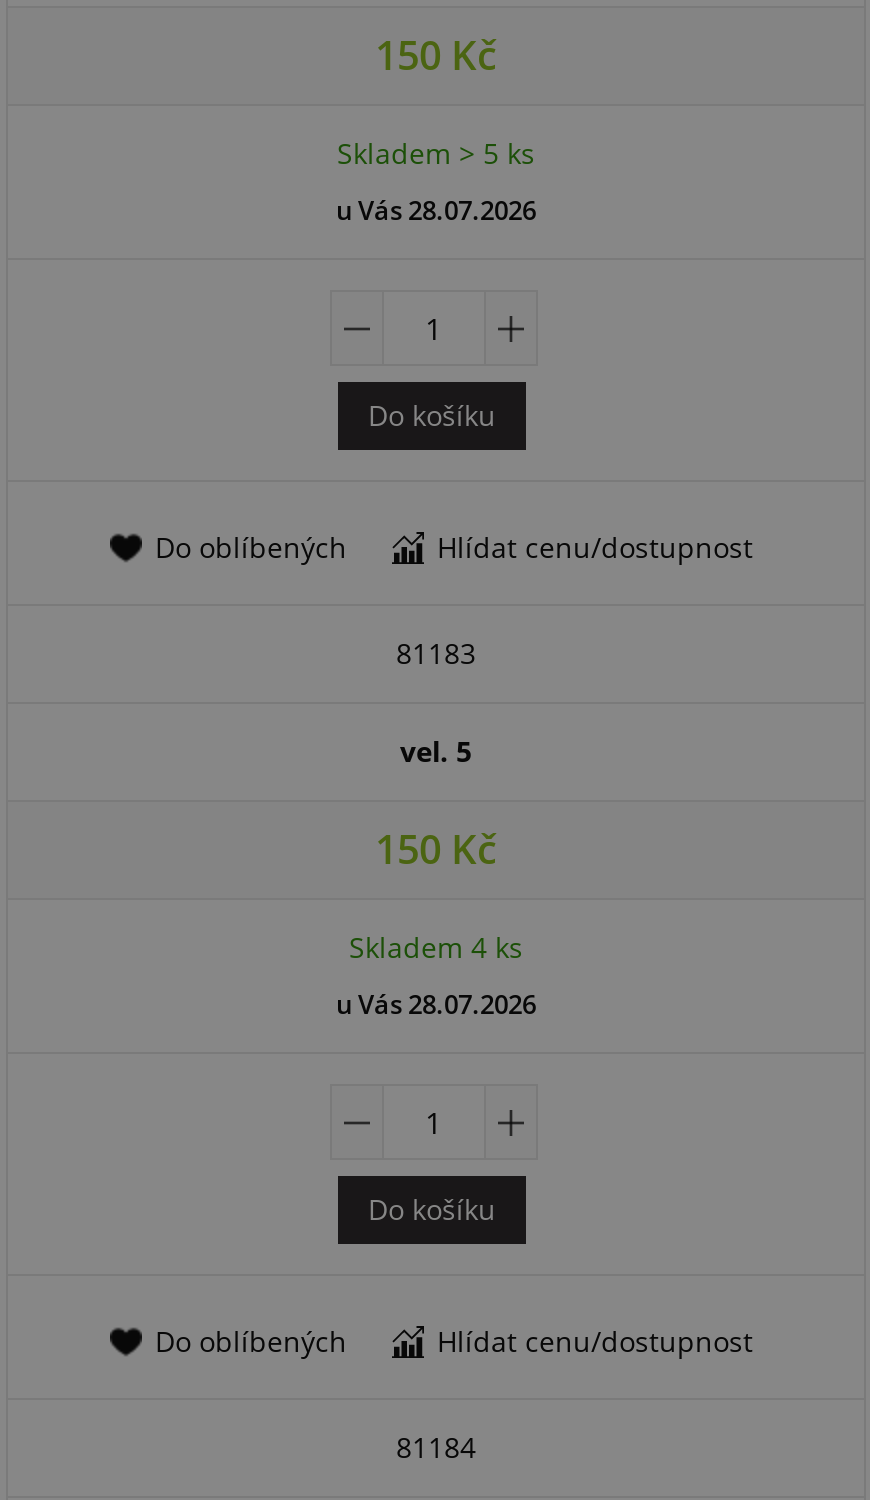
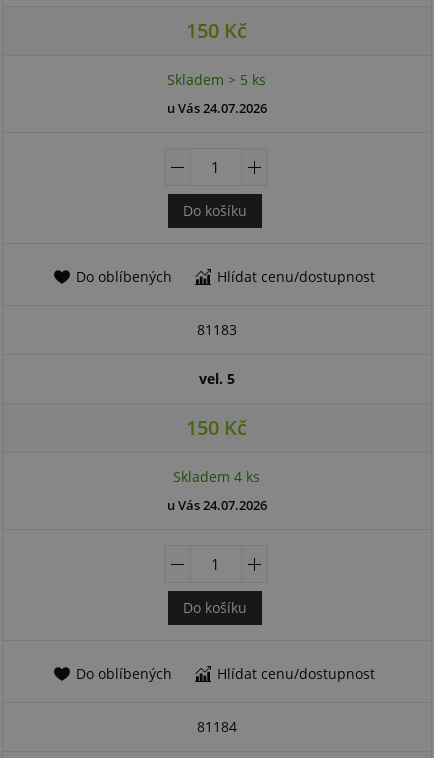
- u Vás 28.07.2026
+ u Vás 24.07.2026

- u Vás 28.07.2026
+ u Vás 24.07.2026
